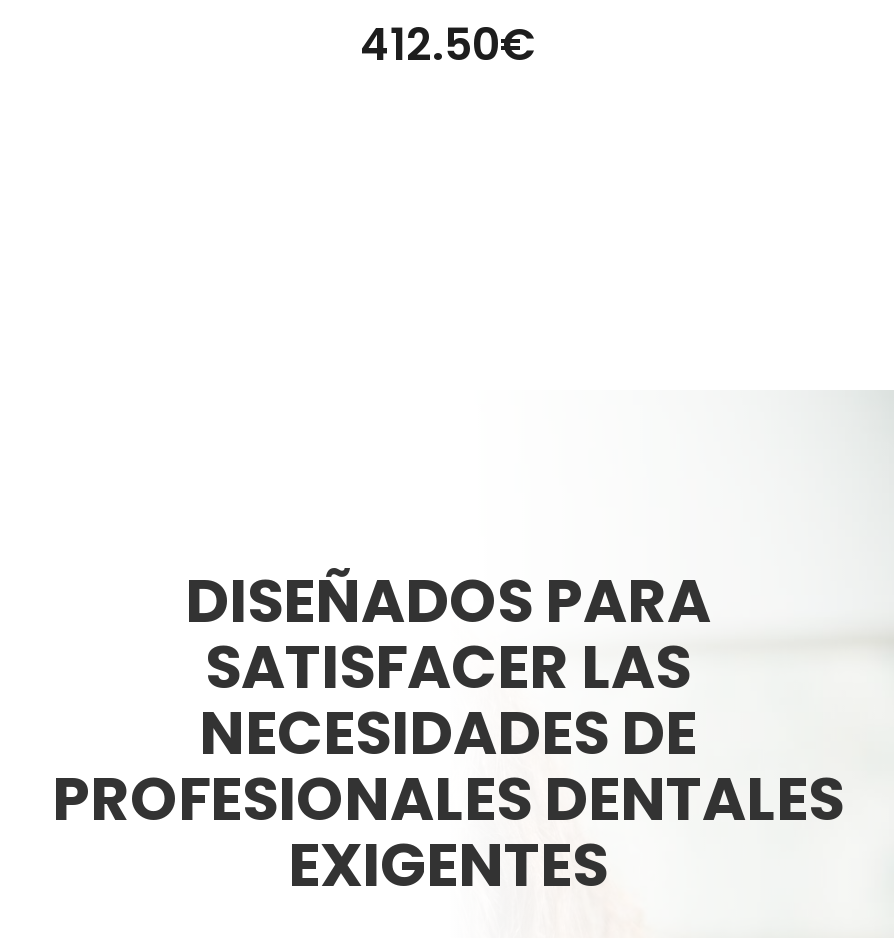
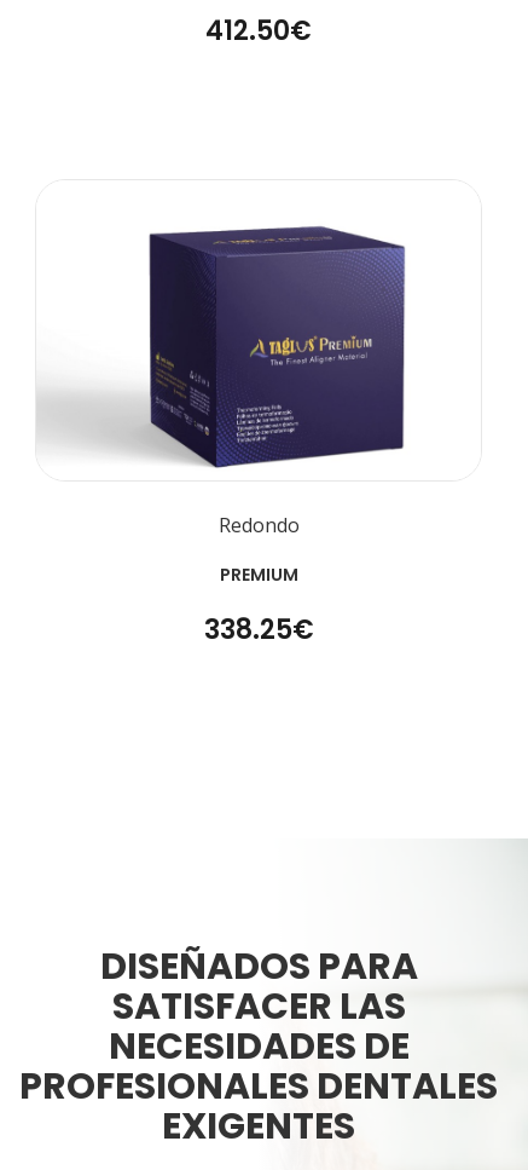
+ [image]
+ Redondo
+ PREMIUM
+ 338.25€
